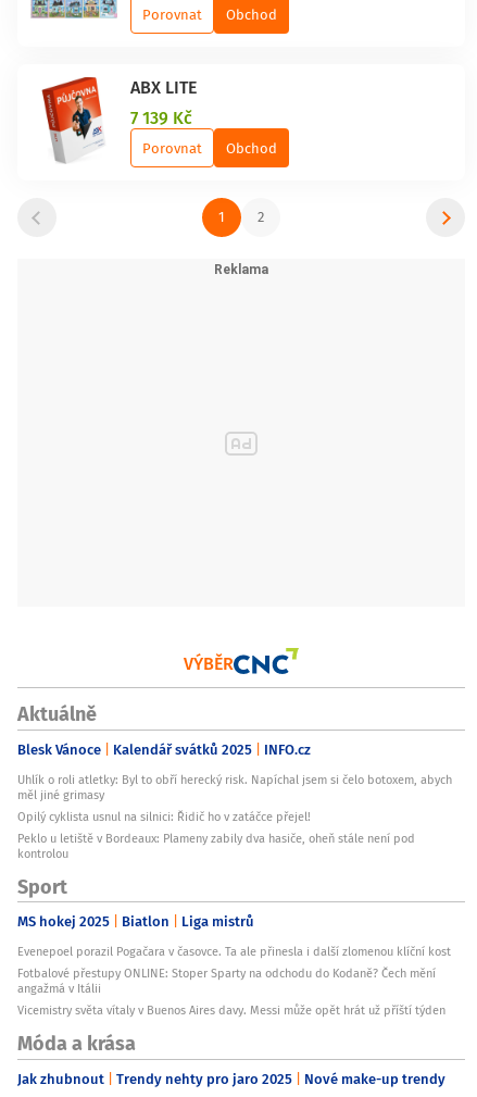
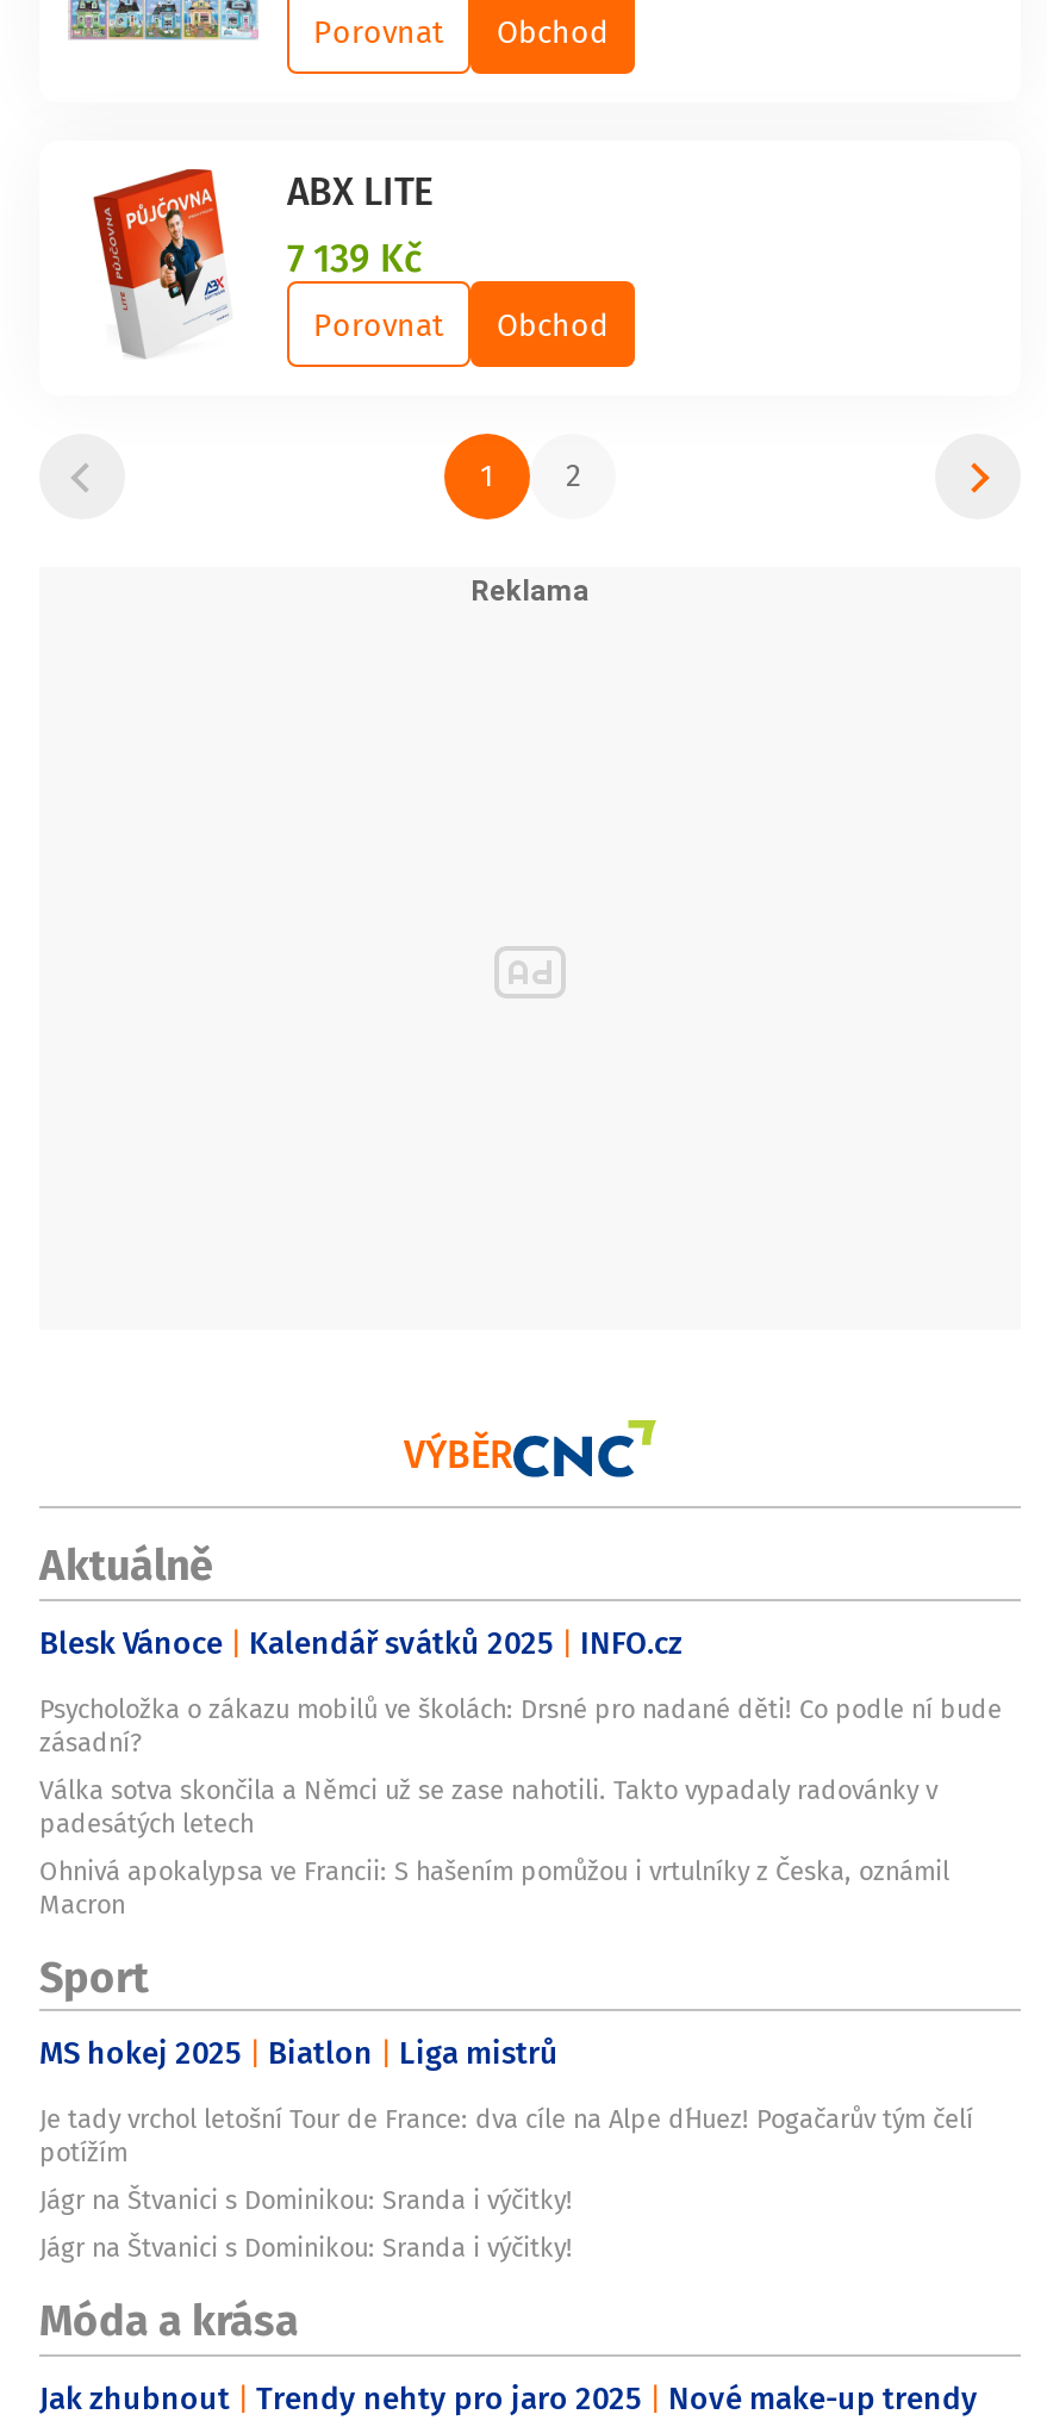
- Uhlík o roli atletky: Byl to obří herecký risk. Napíchal jsem si čelo botoxem, abych
- měl jiné grimasy
- Opilý cyklista usnul na silnici: Řidič ho v zatáčce přejel!
- Peklo u letiště v Bordeaux: Plameny zabily dva hasiče, oheň stále není pod
- kontrolou
+ Psycholožka o zákazu mobilů ve školách: Drsné pro nadané děti! Co podle ní bude
+ zásadní?
+ Válka sotva skončila a Němci už se zase nahotili. Takto vypadaly radovánky v
+ padesátých letech
+ Ohnivá apokalypsa ve Francii: S hašením pomůžou i vrtulníky z Česka, oznámil
+ Macron

- Evenepoel porazil Pogačara v časovce. Ta ale přinesla i další zlomenou klíční kost
- Fotbalové přestupy ONLINE: Stoper Sparty na odchodu do Kodaně? Čech mění
- angažmá v Itálii
- Vicemistry světa vítaly v Buenos Aires davy. Messi může opět hrát už příští týden
+ Je tady vrchol letošní Tour de France: dva cíle na Alpe d´Huez! Pogačarův tým čelí
+ potížím
+ Jágr na Štvanici s Dominikou: Sranda i výčitky!
+ Jágr na Štvanici s Dominikou: Sranda i výčitky!
